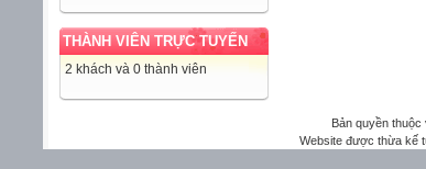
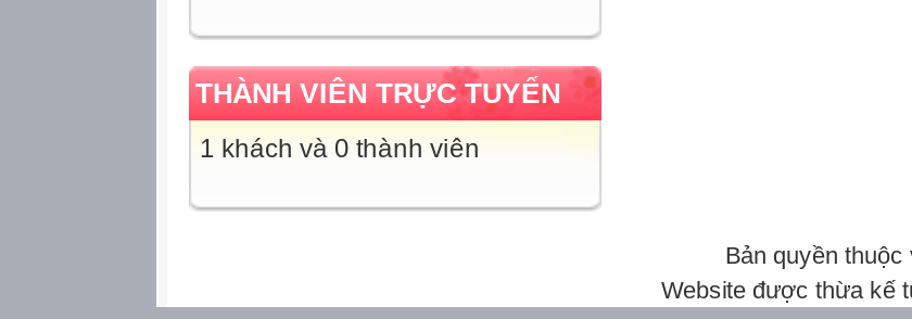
- 2 khách và 0 thành viên
+ 1 khách và 0 thành viên
